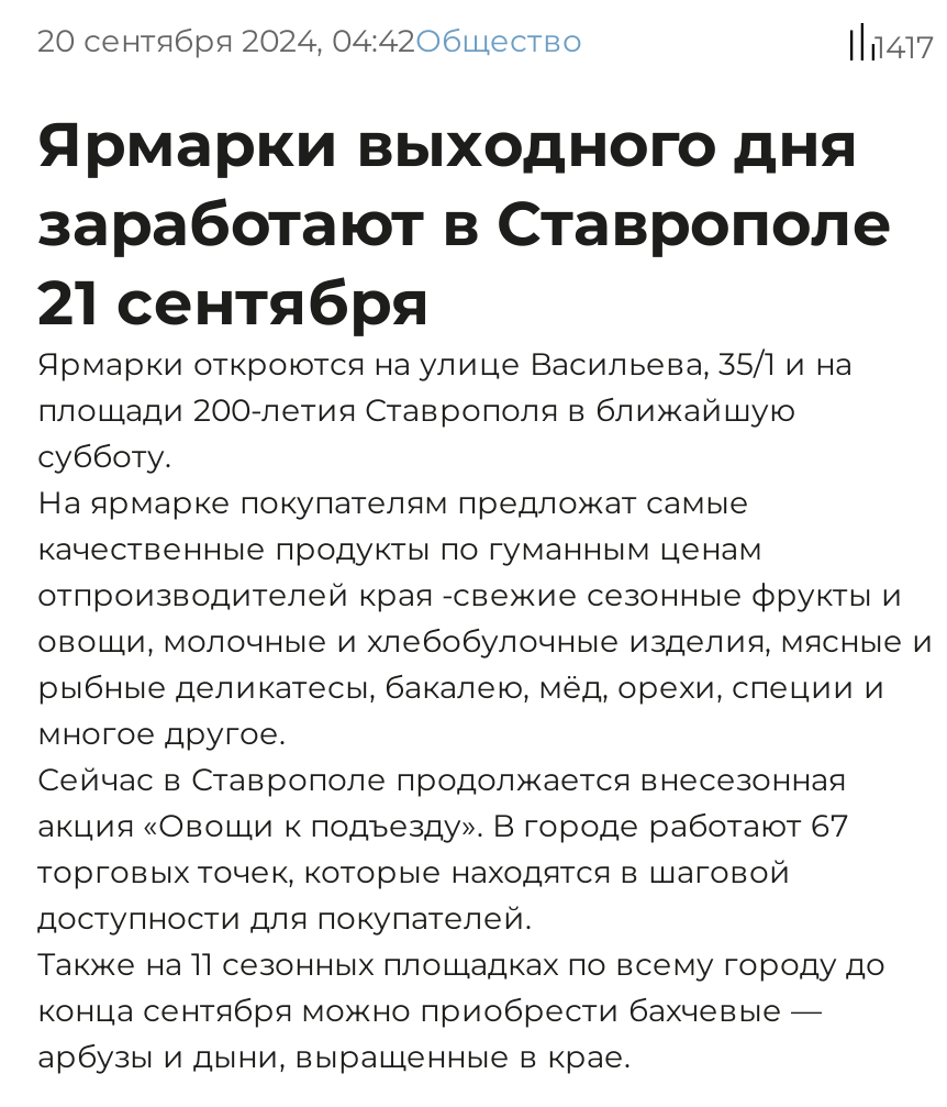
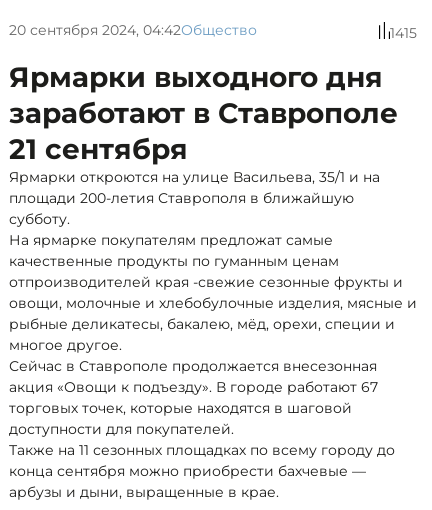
- 1417
+ 1415
